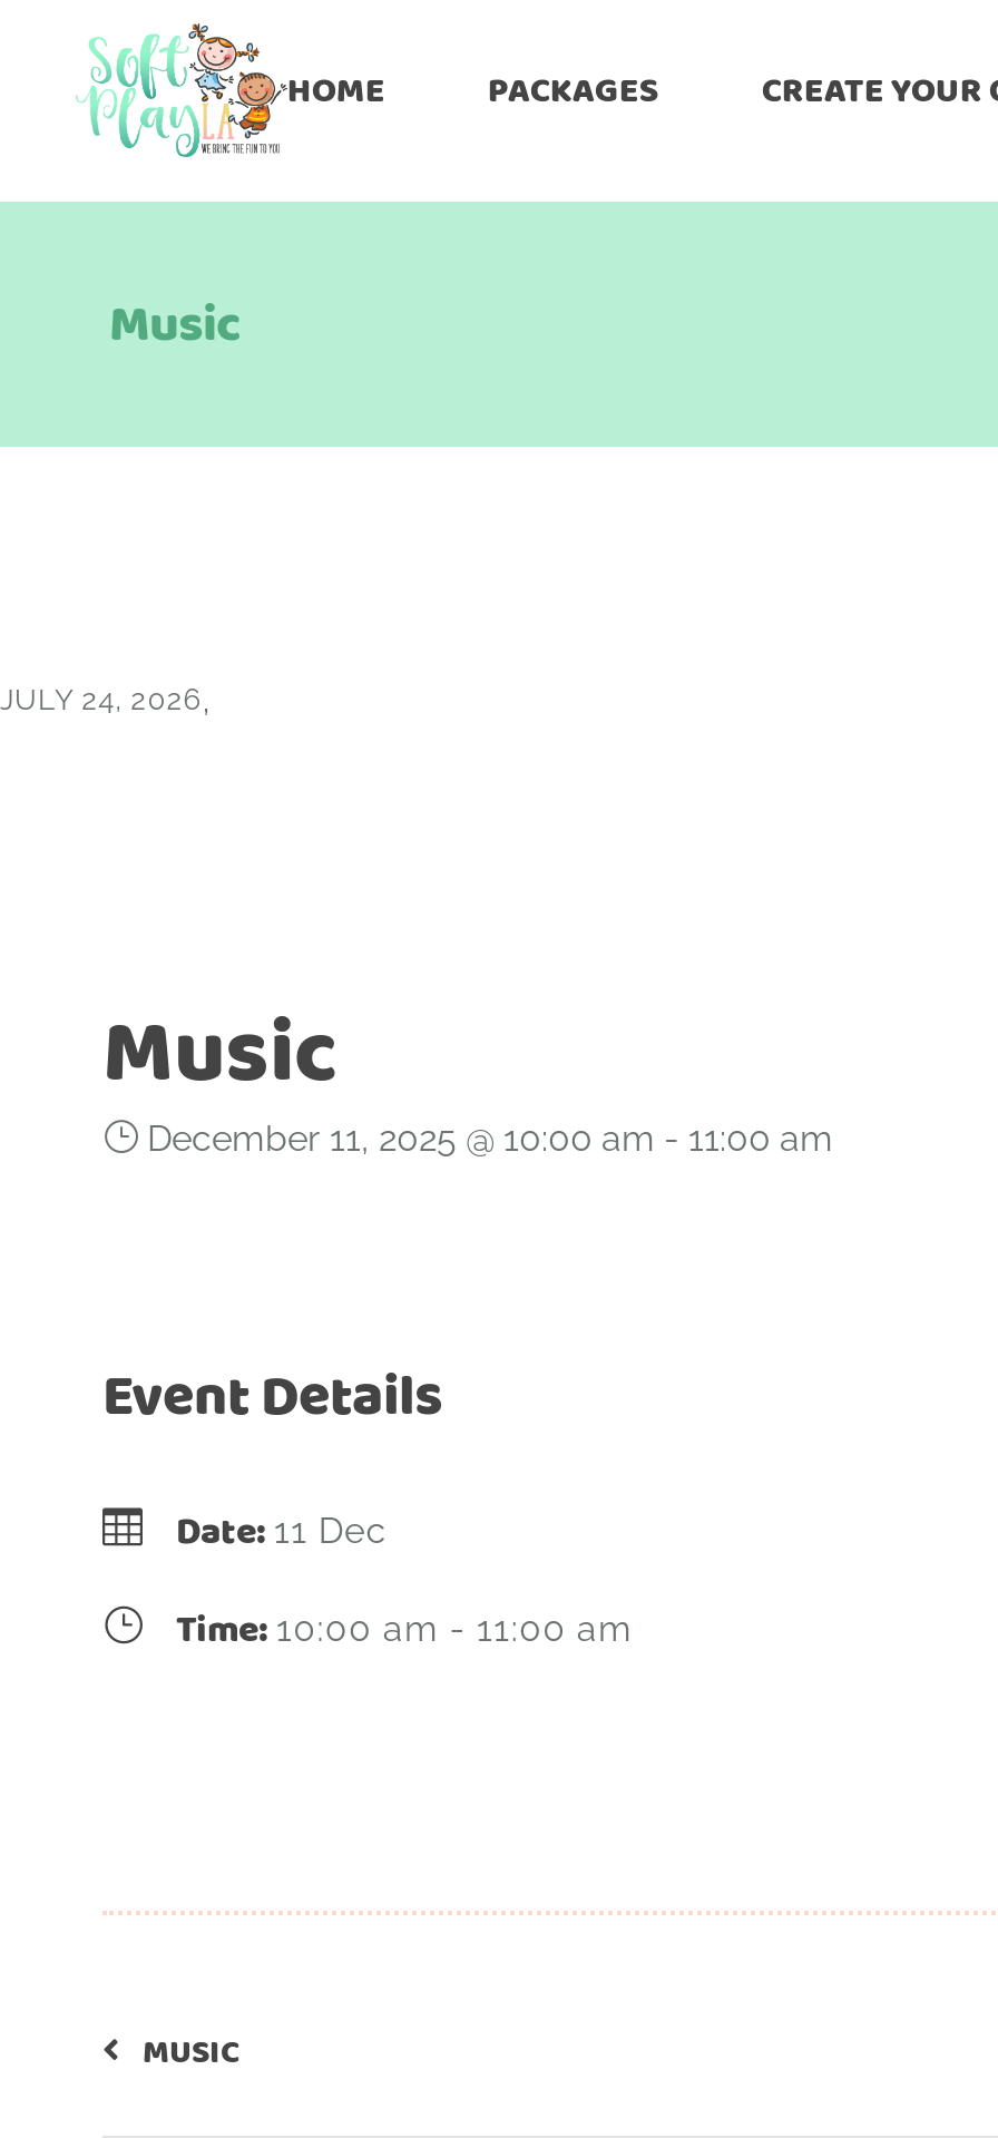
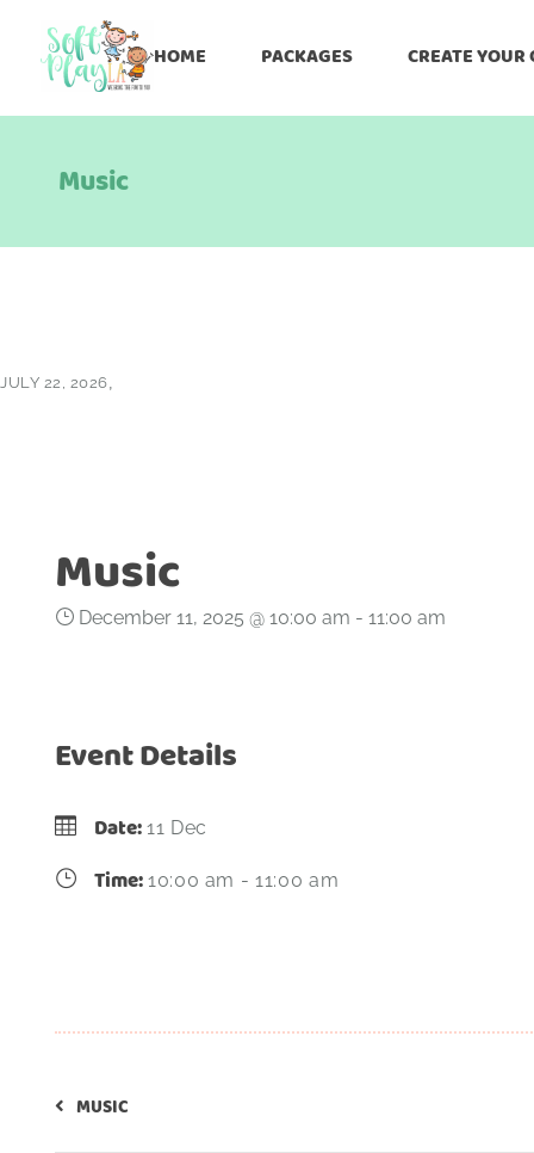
- JULY 24, 2026
+ JULY 22, 2026
